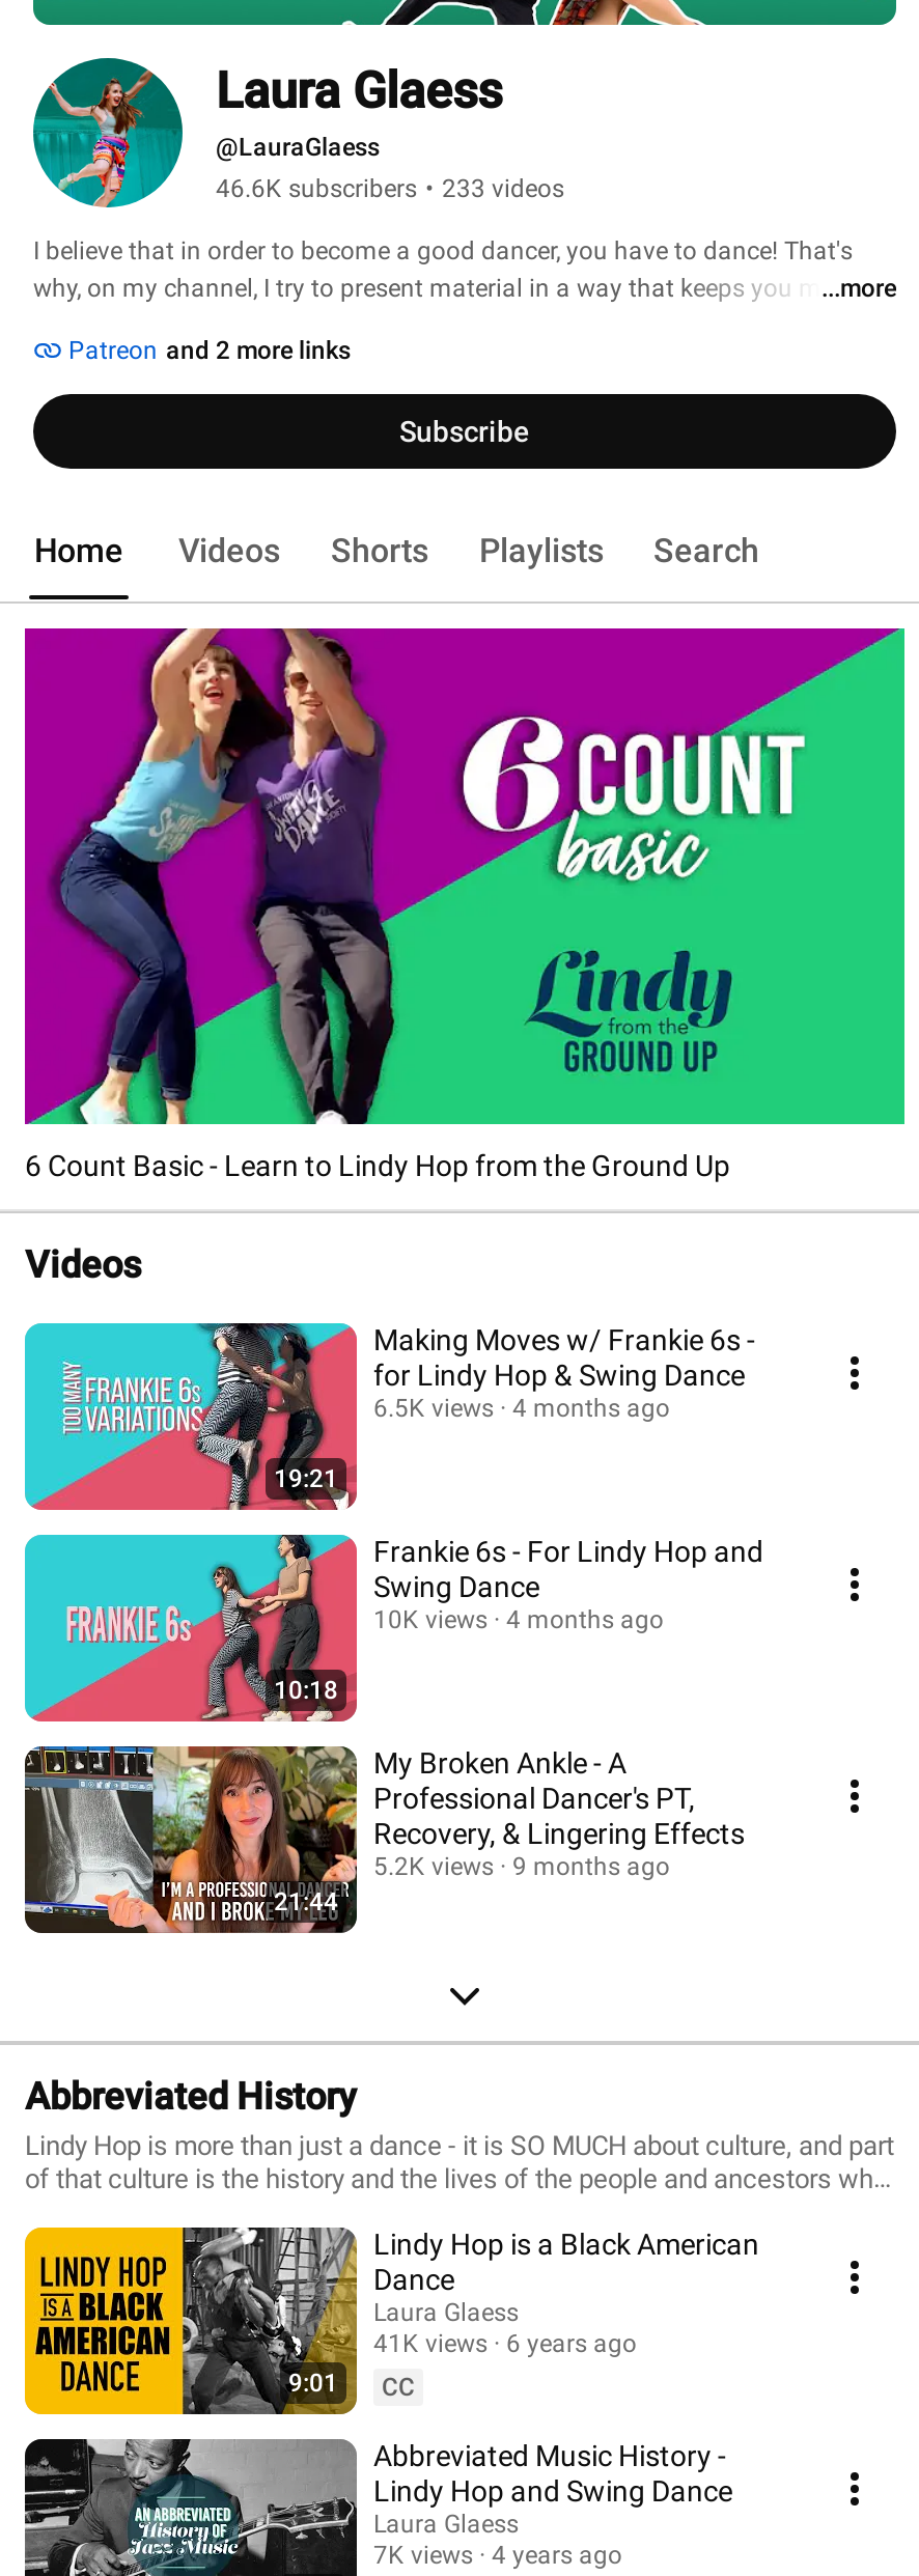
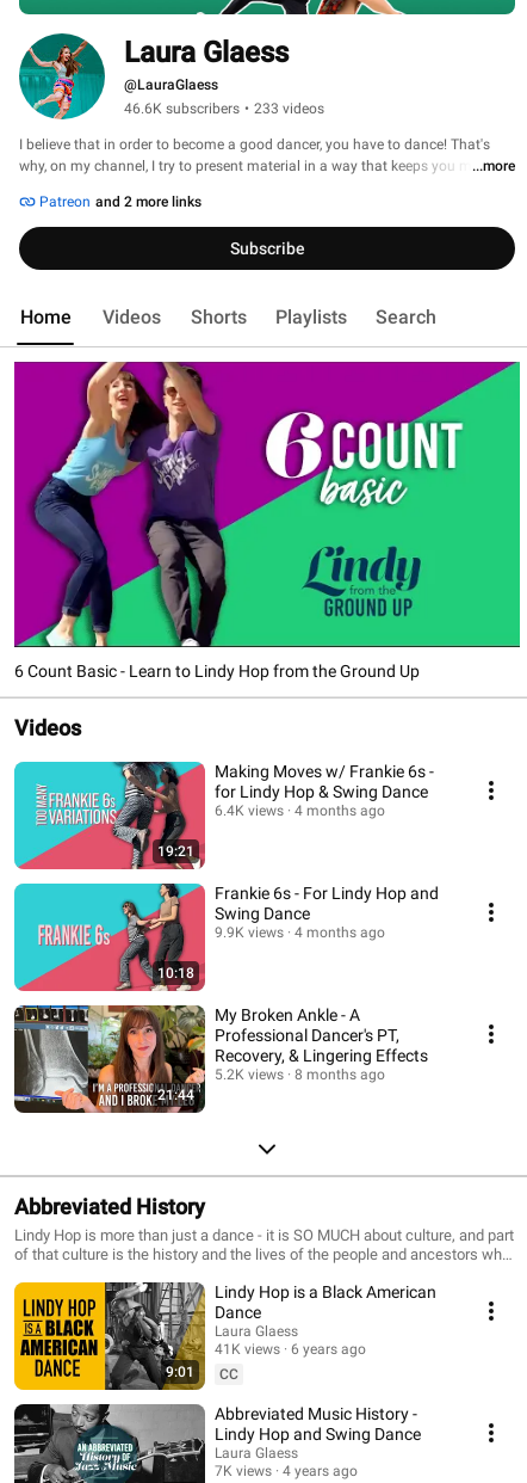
- 6.5K views 4 months ago
+ 6.4K views 4 months ago

- 10K views 4 months ago
+ 9.9K views 4 months ago

- 5.2K views 9 months ago
+ 5.2K views 8 months ago
